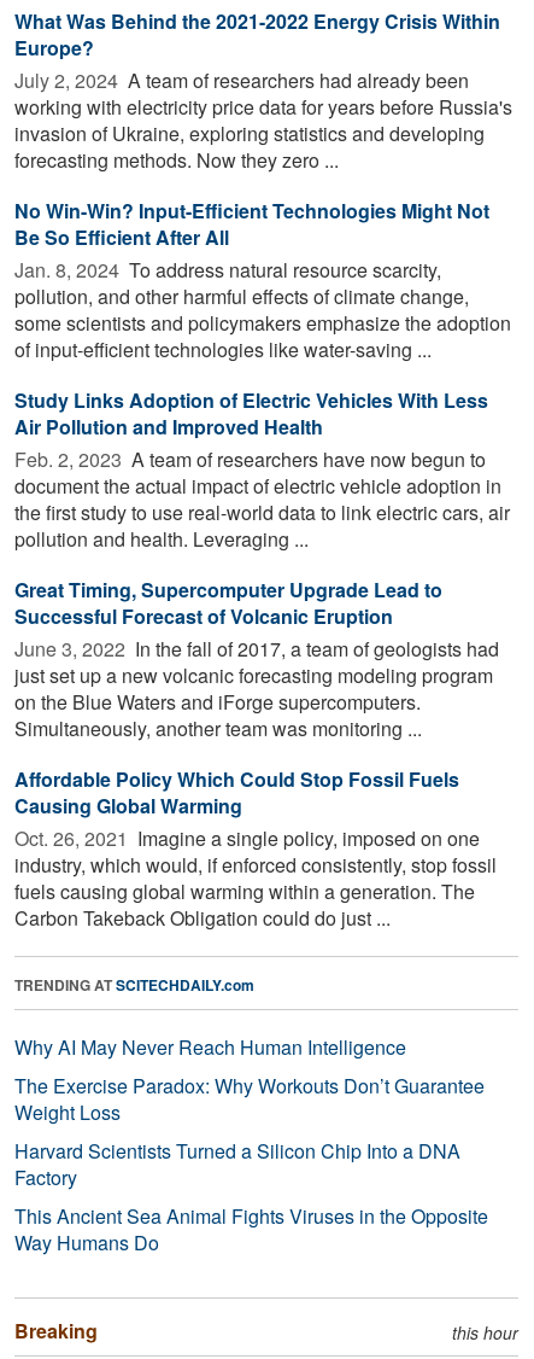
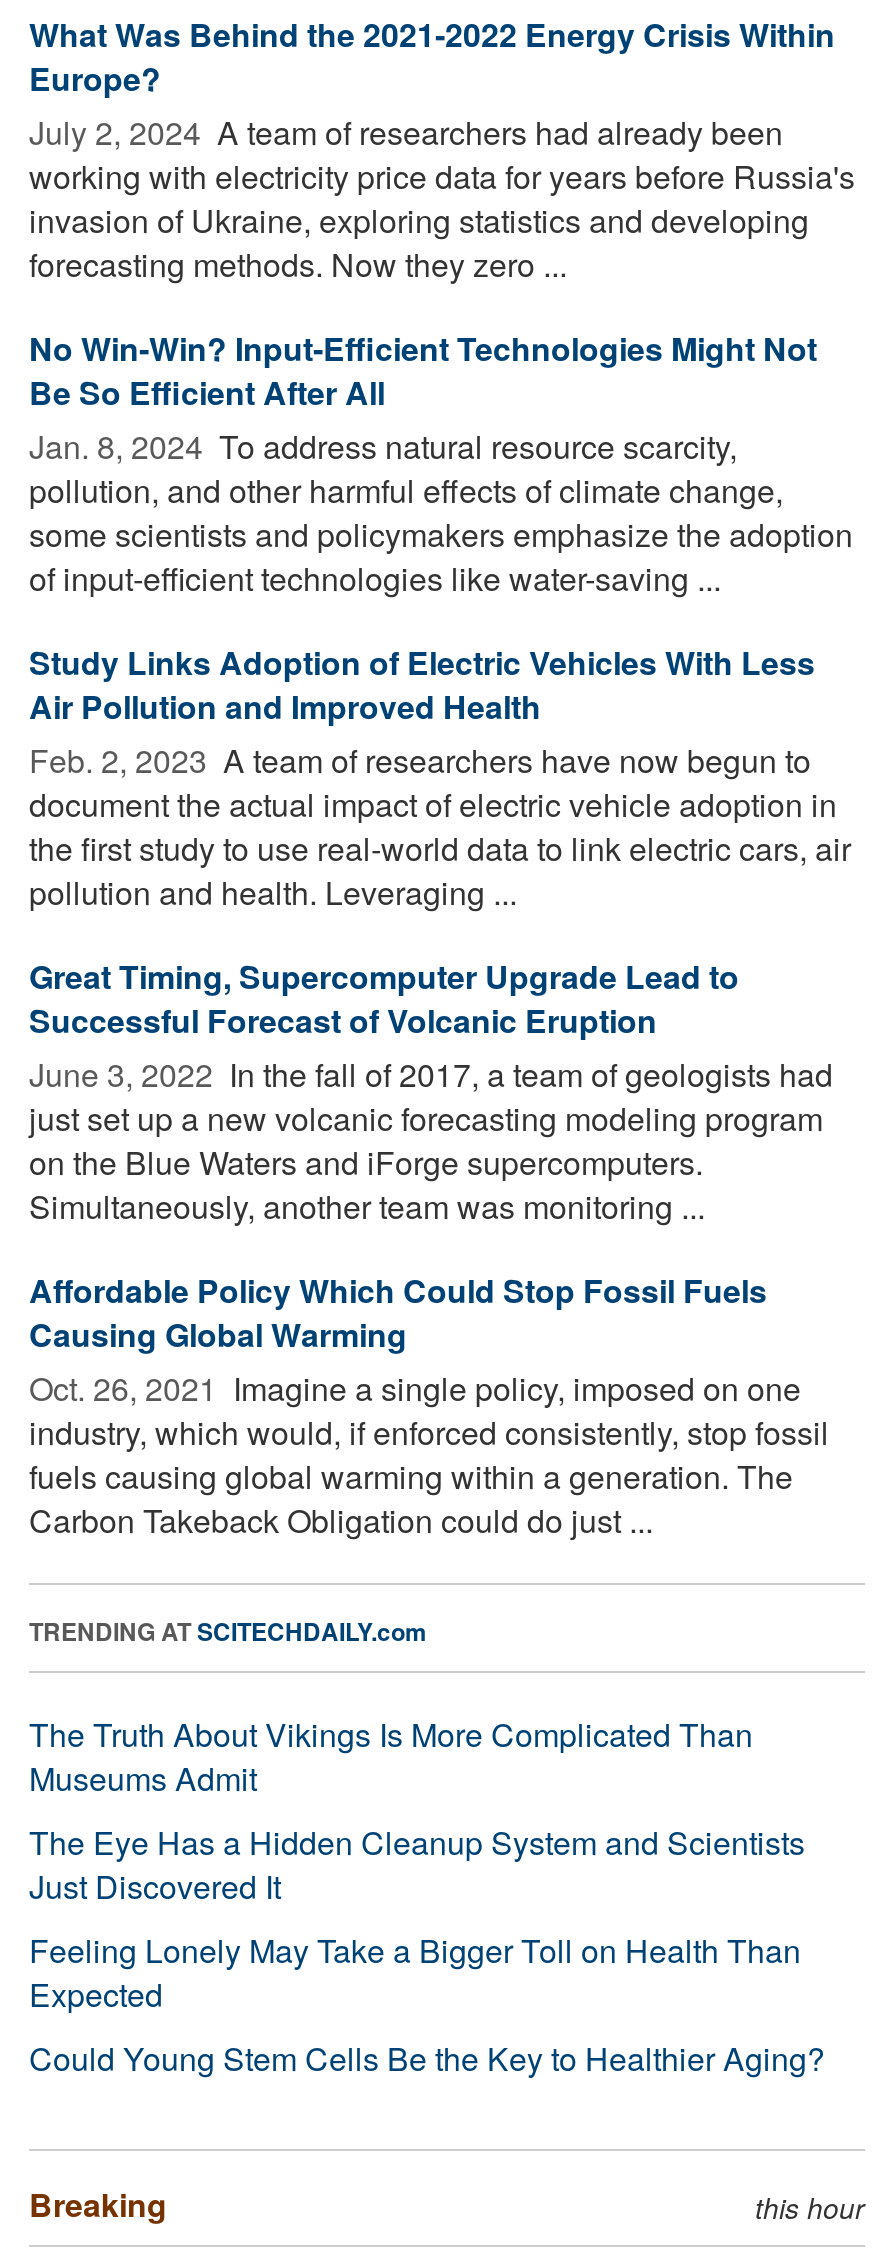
- Why AI May Never Reach Human Intelligence
- The Exercise Paradox: Why Workouts Don’t Guarantee
- Weight Loss
- Harvard Scientists Turned a Silicon Chip Into a DNA
- Factory
- This Ancient Sea Animal Fights Viruses in the Opposite
- Way Humans Do
+ The Truth About Vikings Is More Complicated Than
+ Museums Admit
+ The Eye Has a Hidden Cleanup System and Scientists
+ Just Discovered It
+ Feeling Lonely May Take a Bigger Toll on Health Than
+ Expected
+ Could Young Stem Cells Be the Key to Healthier Aging?
